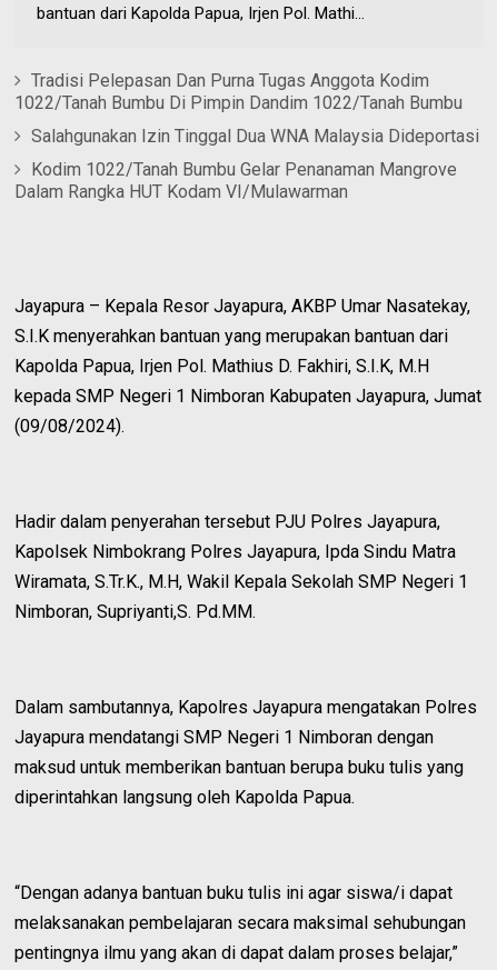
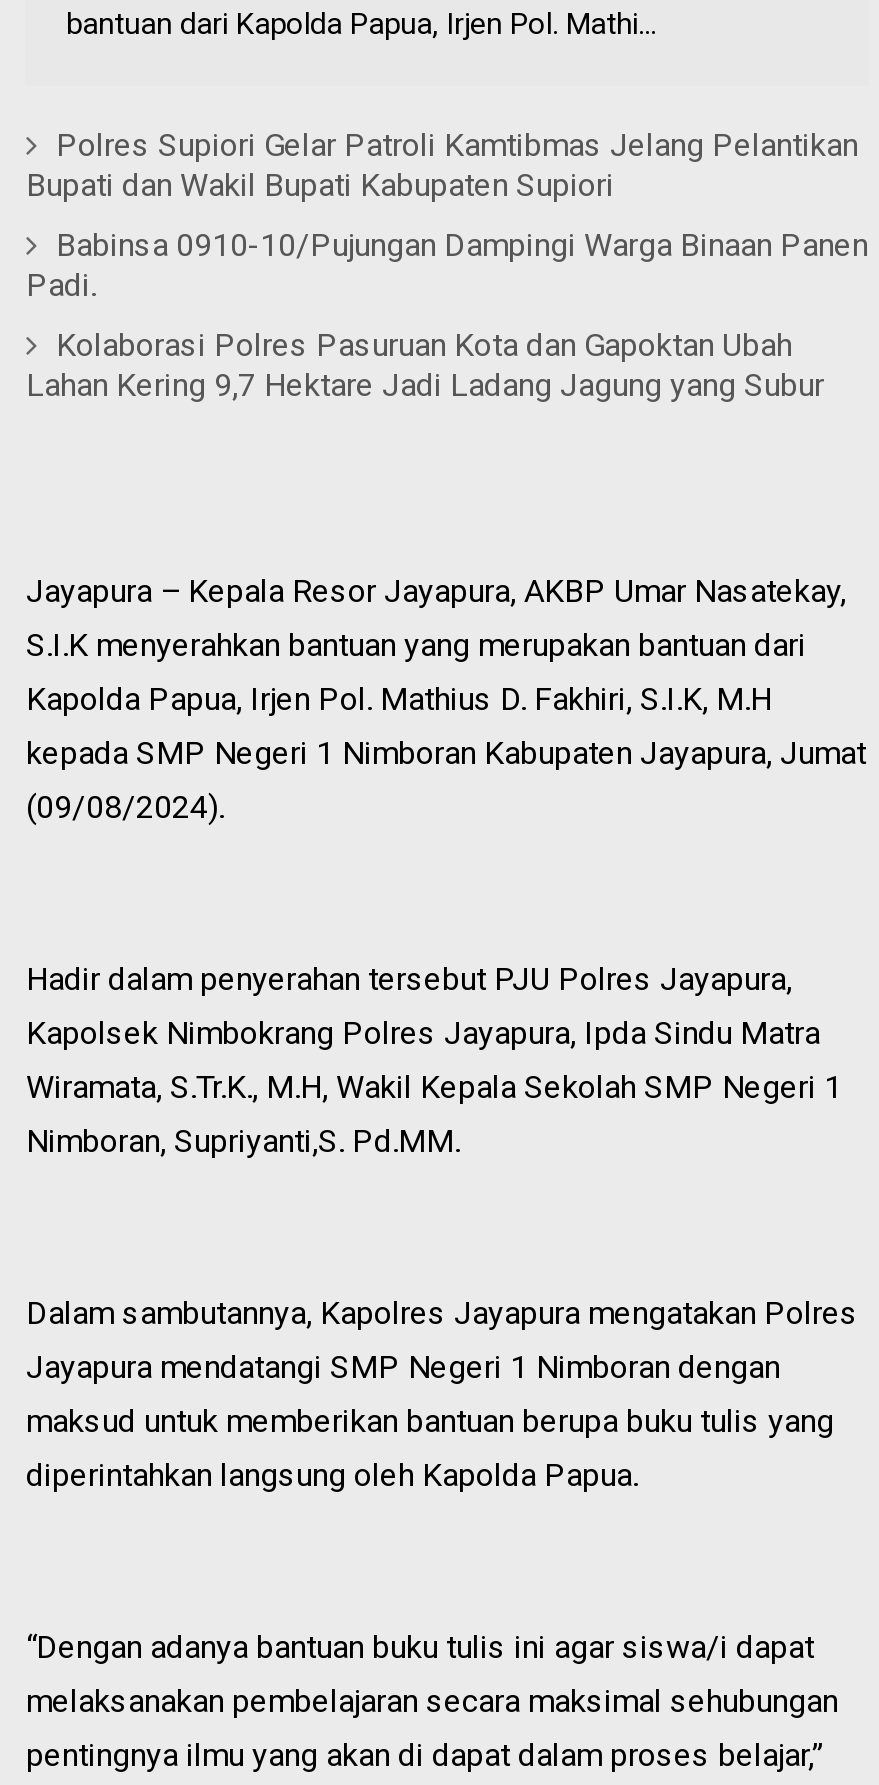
- Tradisi Pelepasan Dan Purna Tugas Anggota Kodim
- 1022/Tanah Bumbu Di Pimpin Dandim 1022/Tanah Bumbu
+ Polres Supiori Gelar Patroli Kamtibmas Jelang Pelantikan
+ Bupati dan Wakil Bupati Kabupaten Supiori

- Salahgunakan Izin Tinggal Dua WNA Malaysia Dideportasi
+ Babinsa 0910-10/Pujungan Dampingi Warga Binaan Panen
+ Padi.

- Kodim 1022/Tanah Bumbu Gelar Penanaman Mangrove
- Dalam Rangka HUT Kodam VI/Mulawarman
+ Kolaborasi Polres Pasuruan Kota dan Gapoktan Ubah
+ Lahan Kering 9,7 Hektare Jadi Ladang Jagung yang Subur
